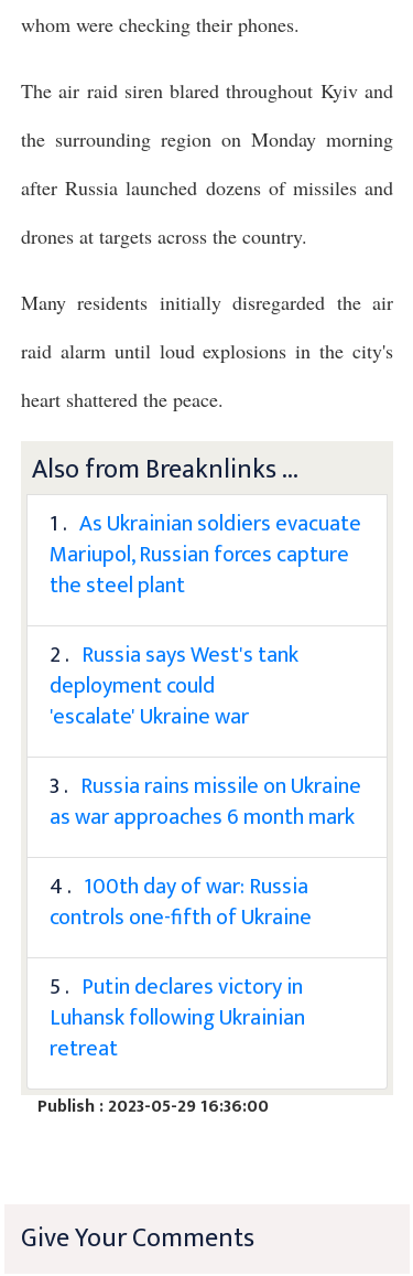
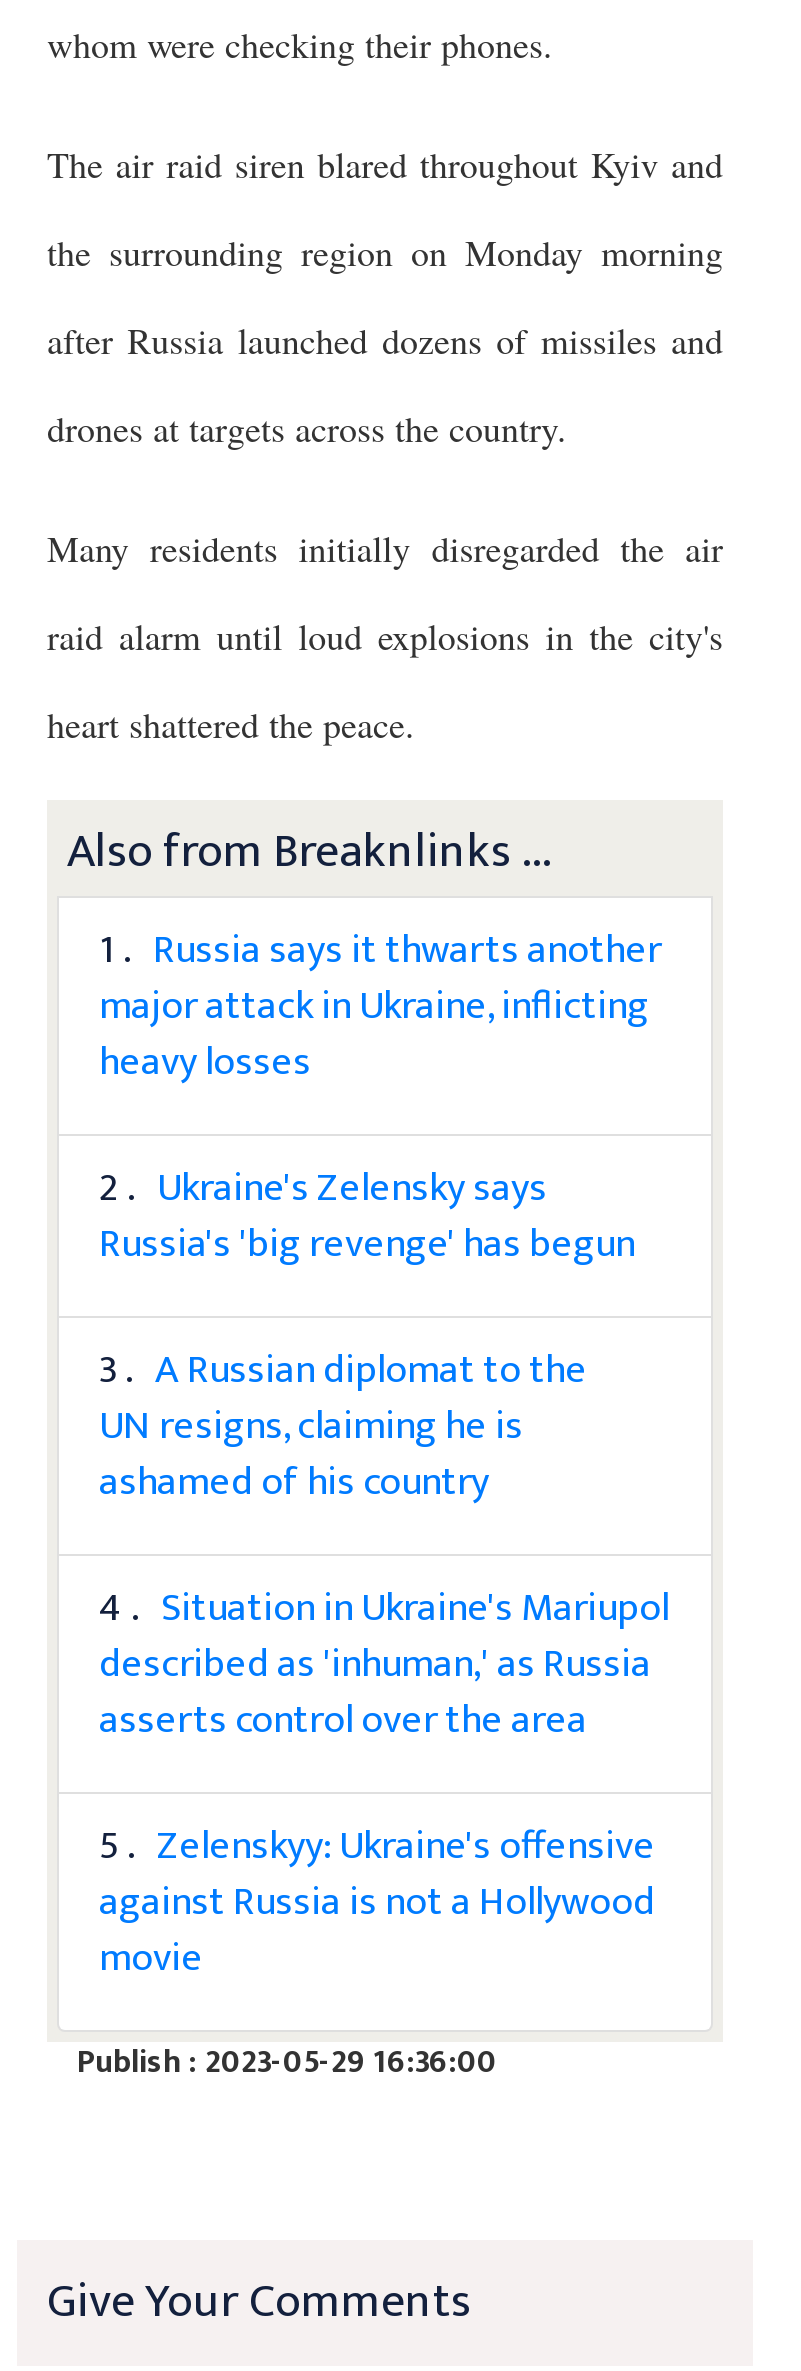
- 1 . As Ukrainian soldiers evacuate
- Mariupol, Russian forces capture
- the steel plant
+ 1 . Russia says it thwarts another
+ major attack in Ukraine, inflicting
+ heavy losses

- 2 . Russia says West's tank
- deployment could
- 'escalate' Ukraine war
+ 2 . Ukraine's Zelensky says
+ Russia's 'big revenge' has begun

- 3 . Russia rains missile on Ukraine
- as war approaches 6 month mark
+ 3 . A Russian diplomat to the
+ UN resigns, claiming he is
+ ashamed of his country

- 4 . 100th day of war: Russia
- controls one-fifth of Ukraine
+ 4 . Situation in Ukraine's Mariupol
+ described as 'inhuman,' as Russia
+ asserts control over the area

- 5 . Putin declares victory in
- Luhansk following Ukrainian
- retreat
+ 5 . Zelenskyy: Ukraine's offensive
+ against Russia is not a Hollywood
+ movie
